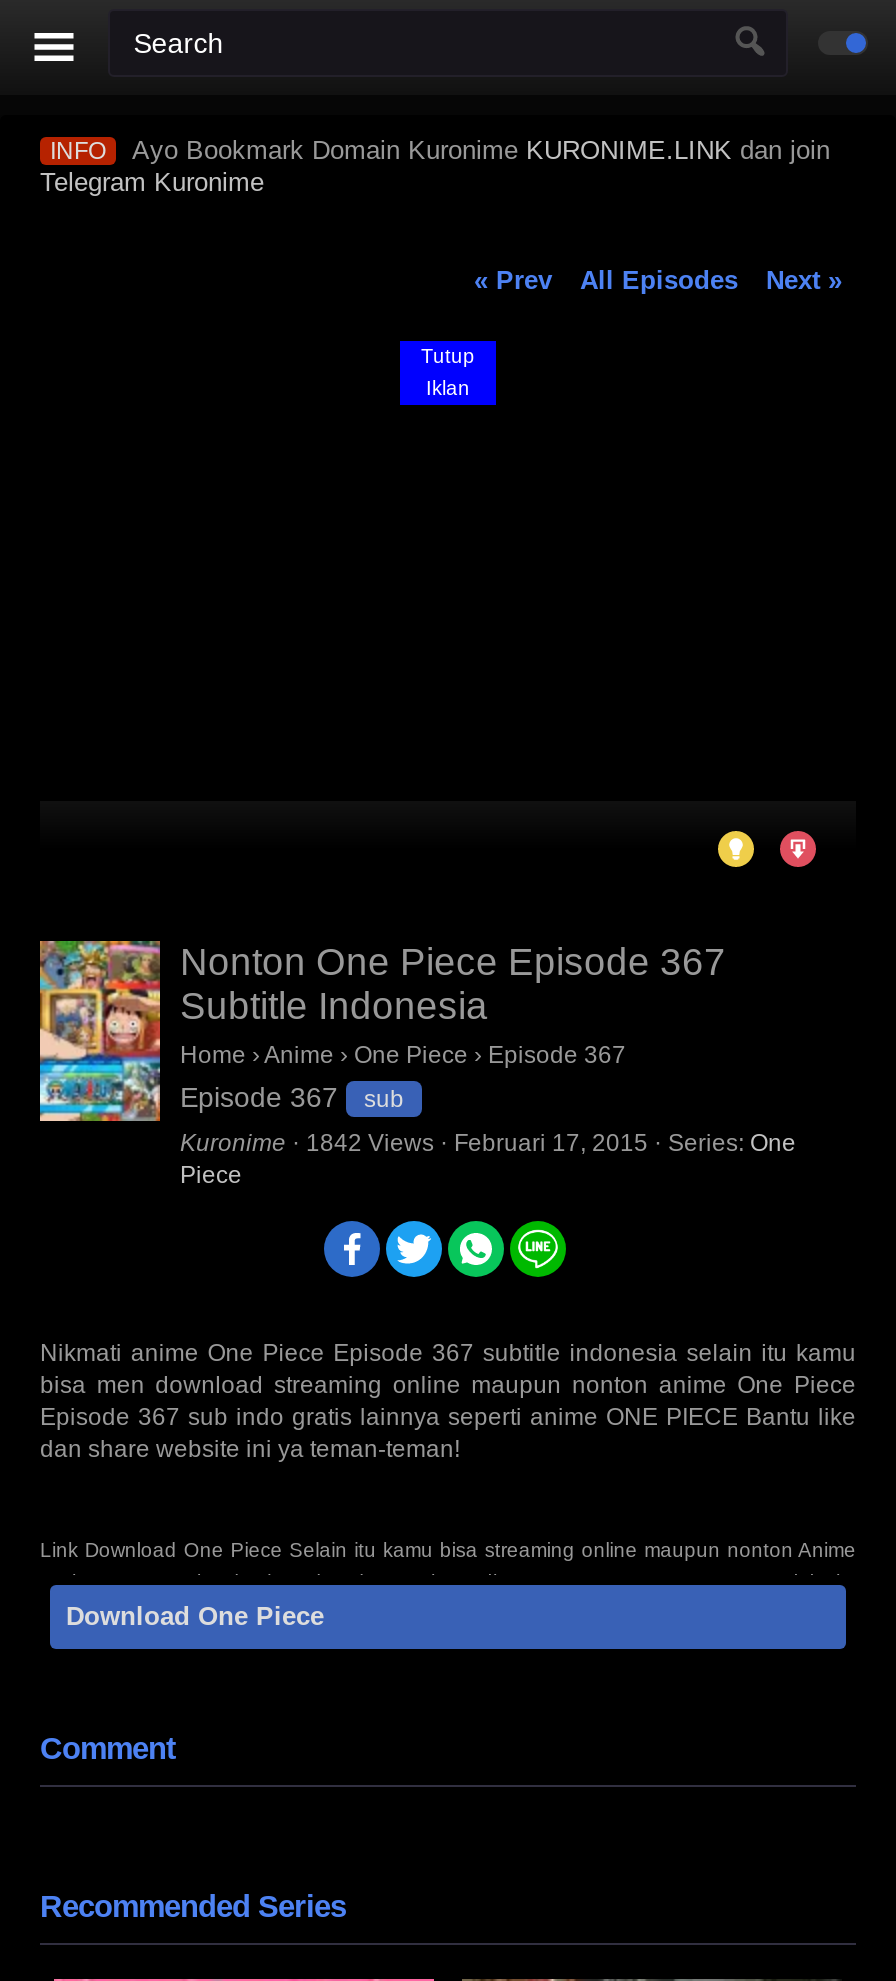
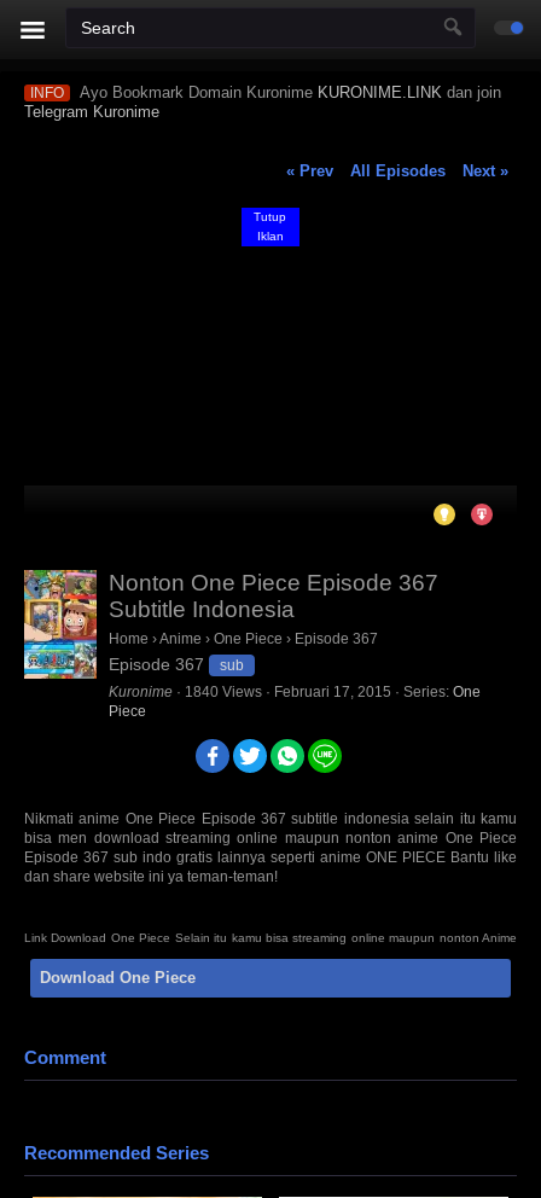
- Kuronime · 1842 Views · Februari 17, 2015 · Series: One
+ Kuronime · 1840 Views · Februari 17, 2015 · Series: One
